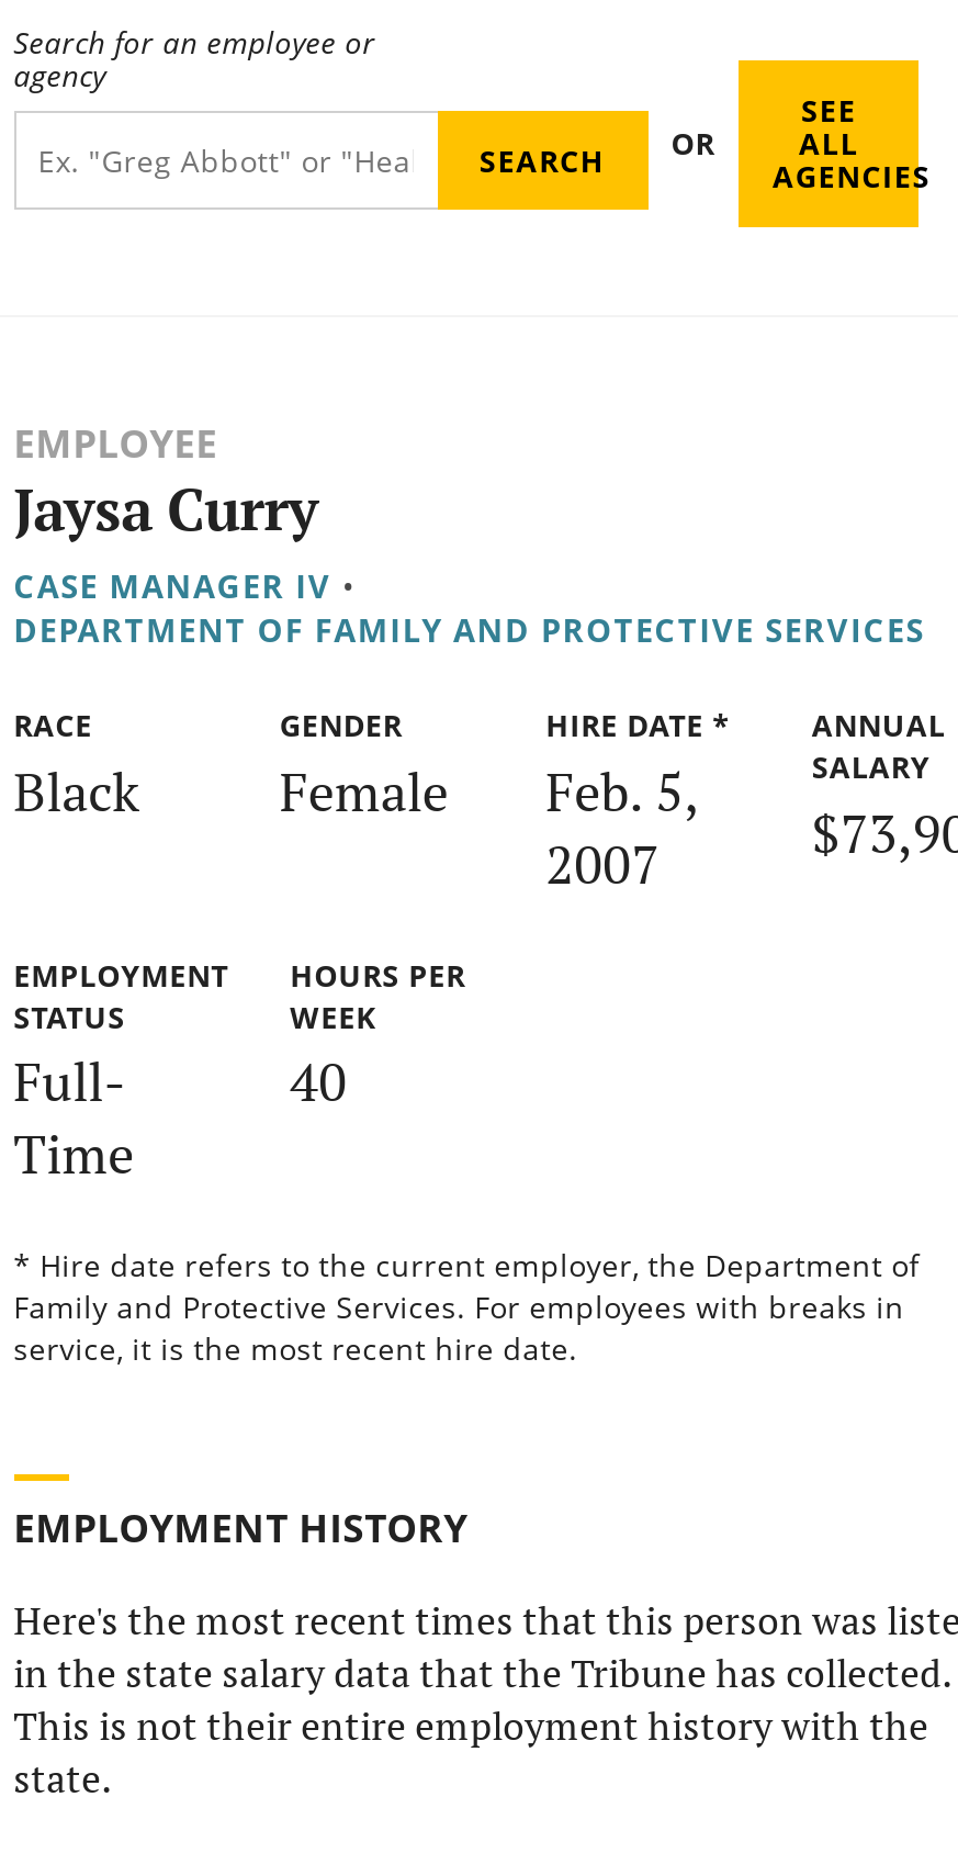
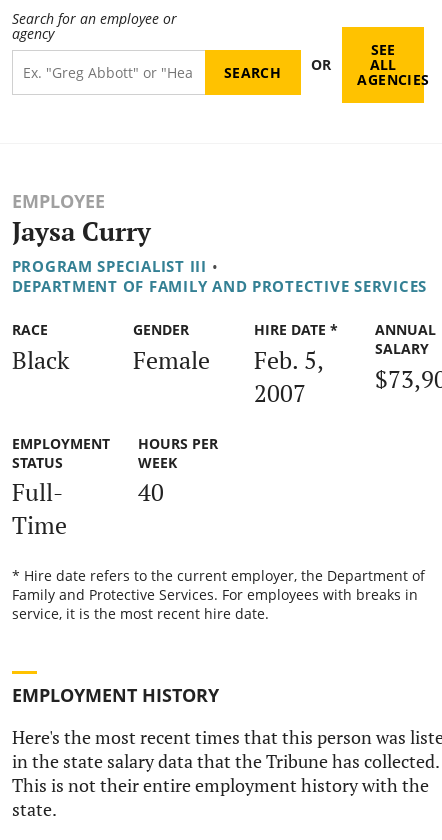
- CASE MANAGER IV •
+ PROGRAM SPECIALIST III •
